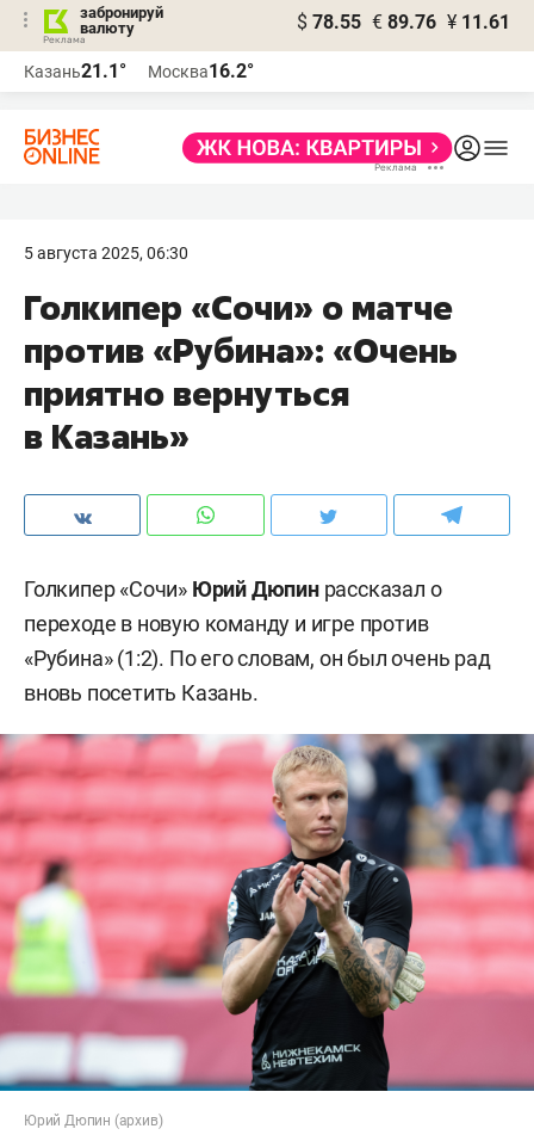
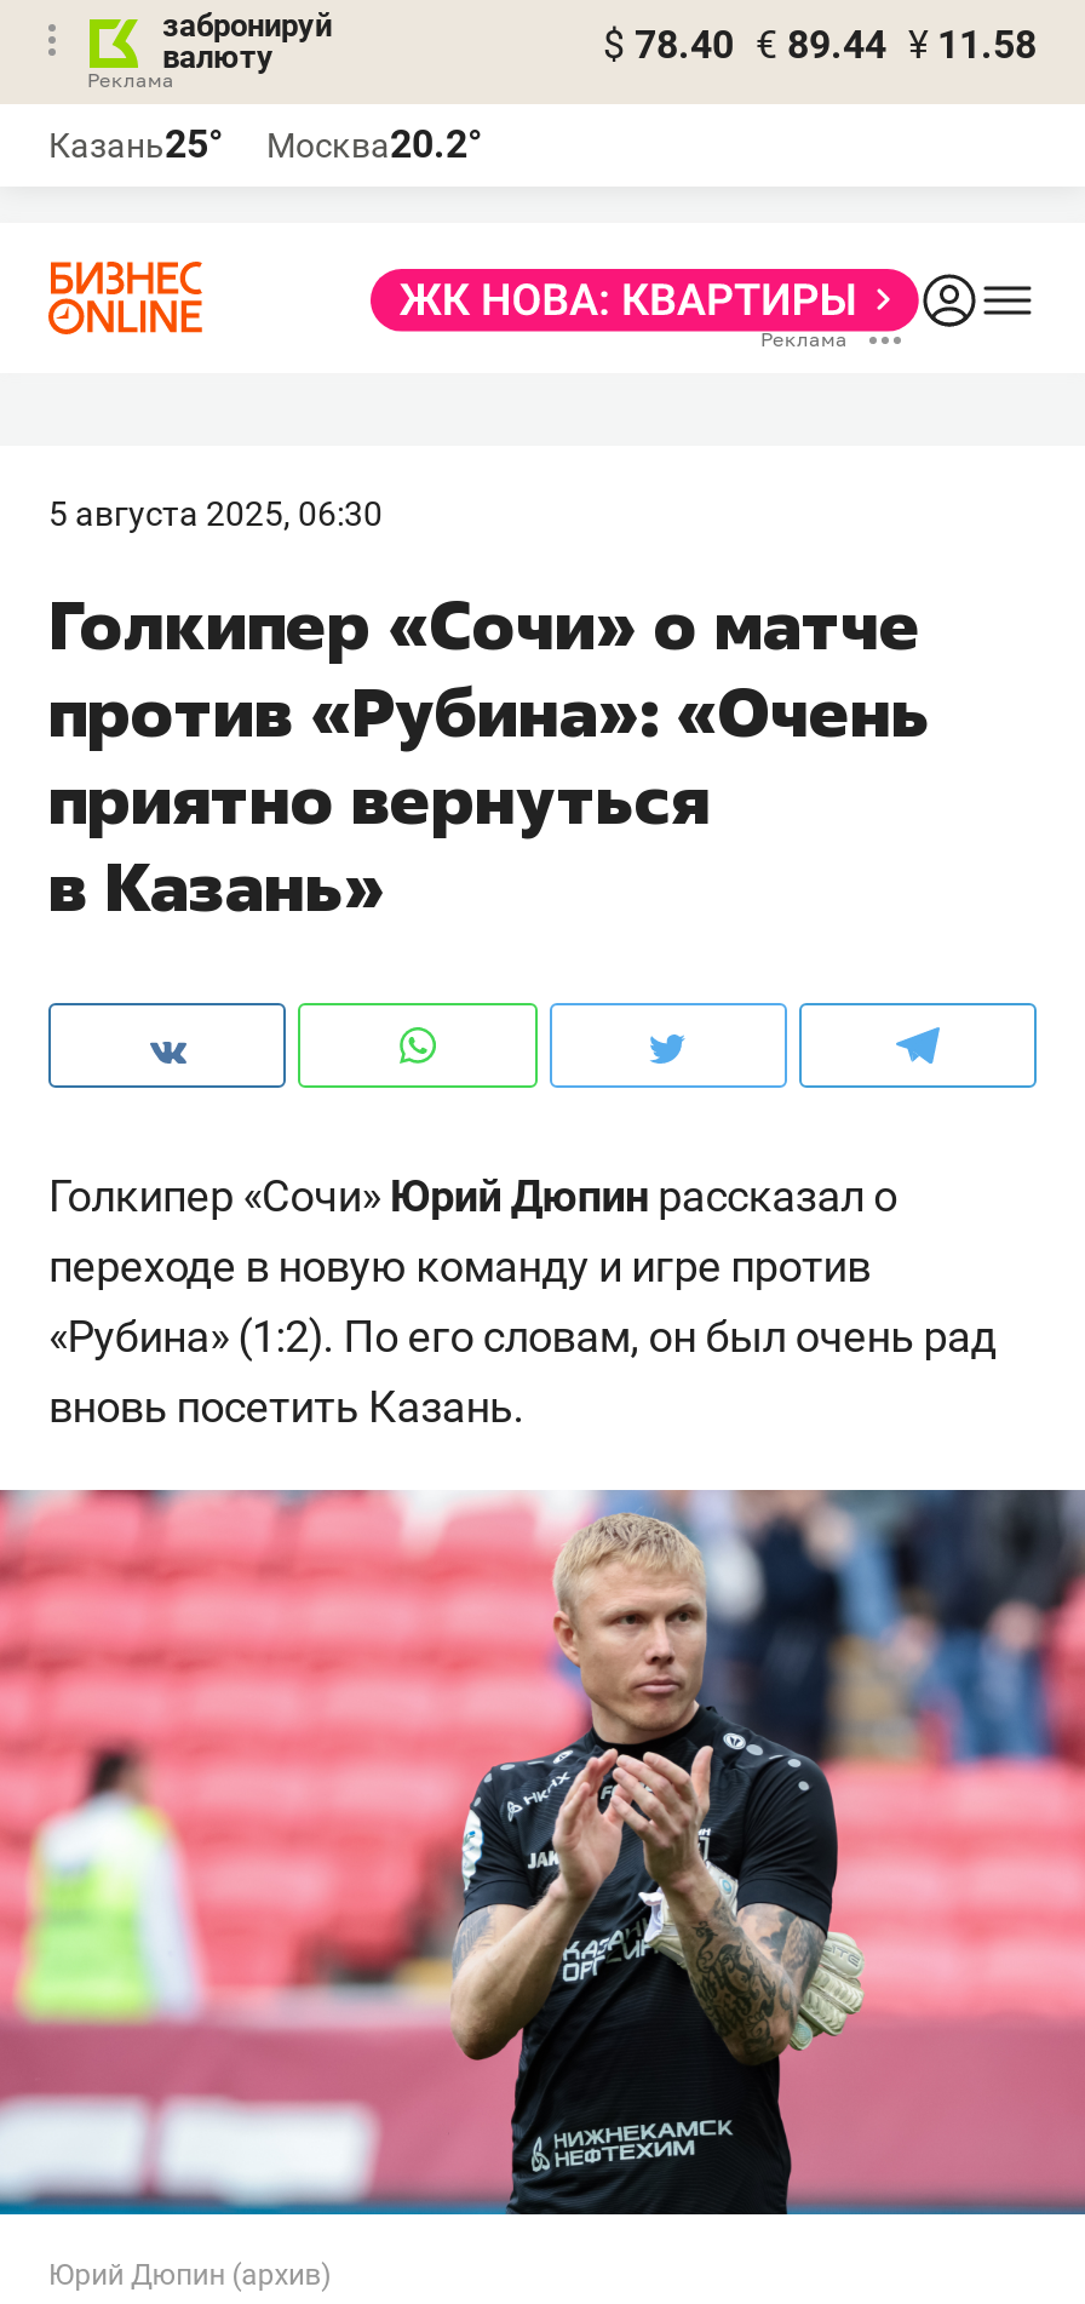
- $ 78.55 € 89.76 ¥ 11.61
+ $ 78.40 € 89.44 ¥ 11.58

- Казань21.1°
+ Казань25°

- Москва16.2°
+ Москва20.2°
